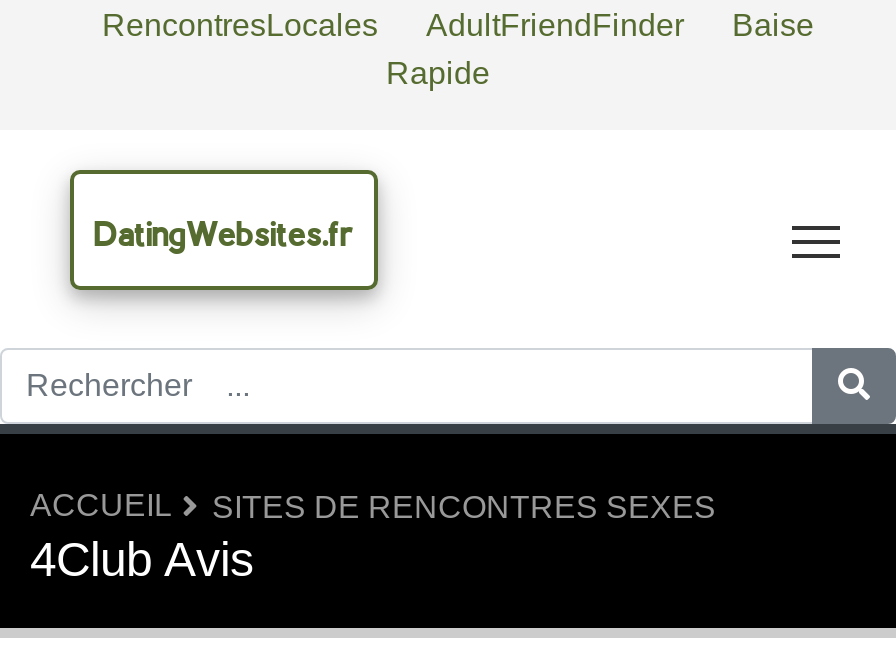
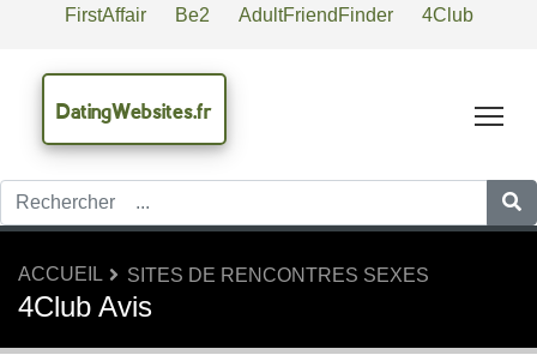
- RencontresLocales
+ FirstAffair
+ Be2

- Baise
- Rapide
+ 4Club
